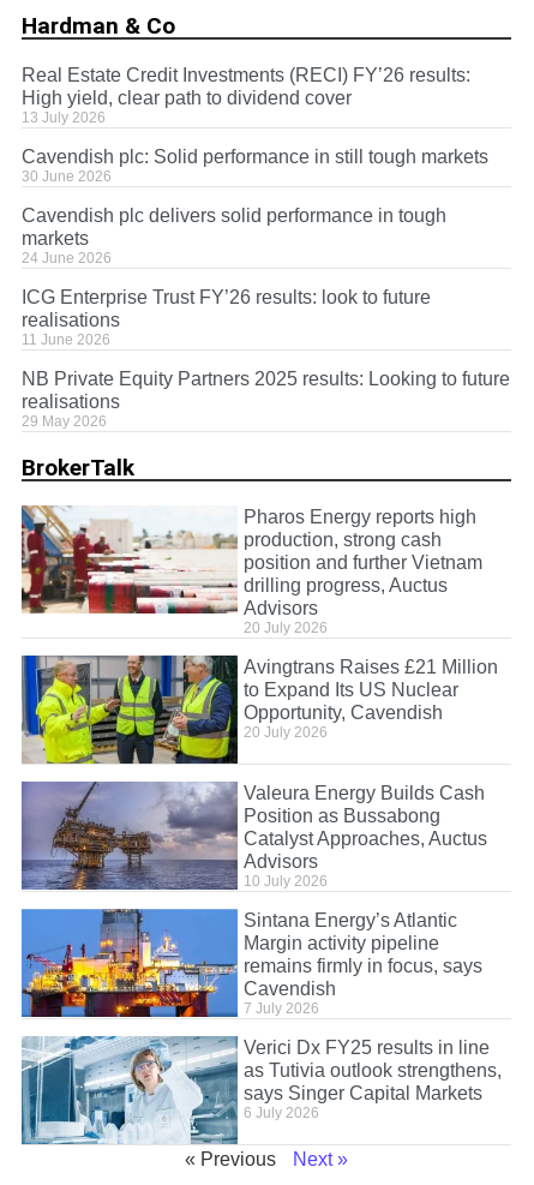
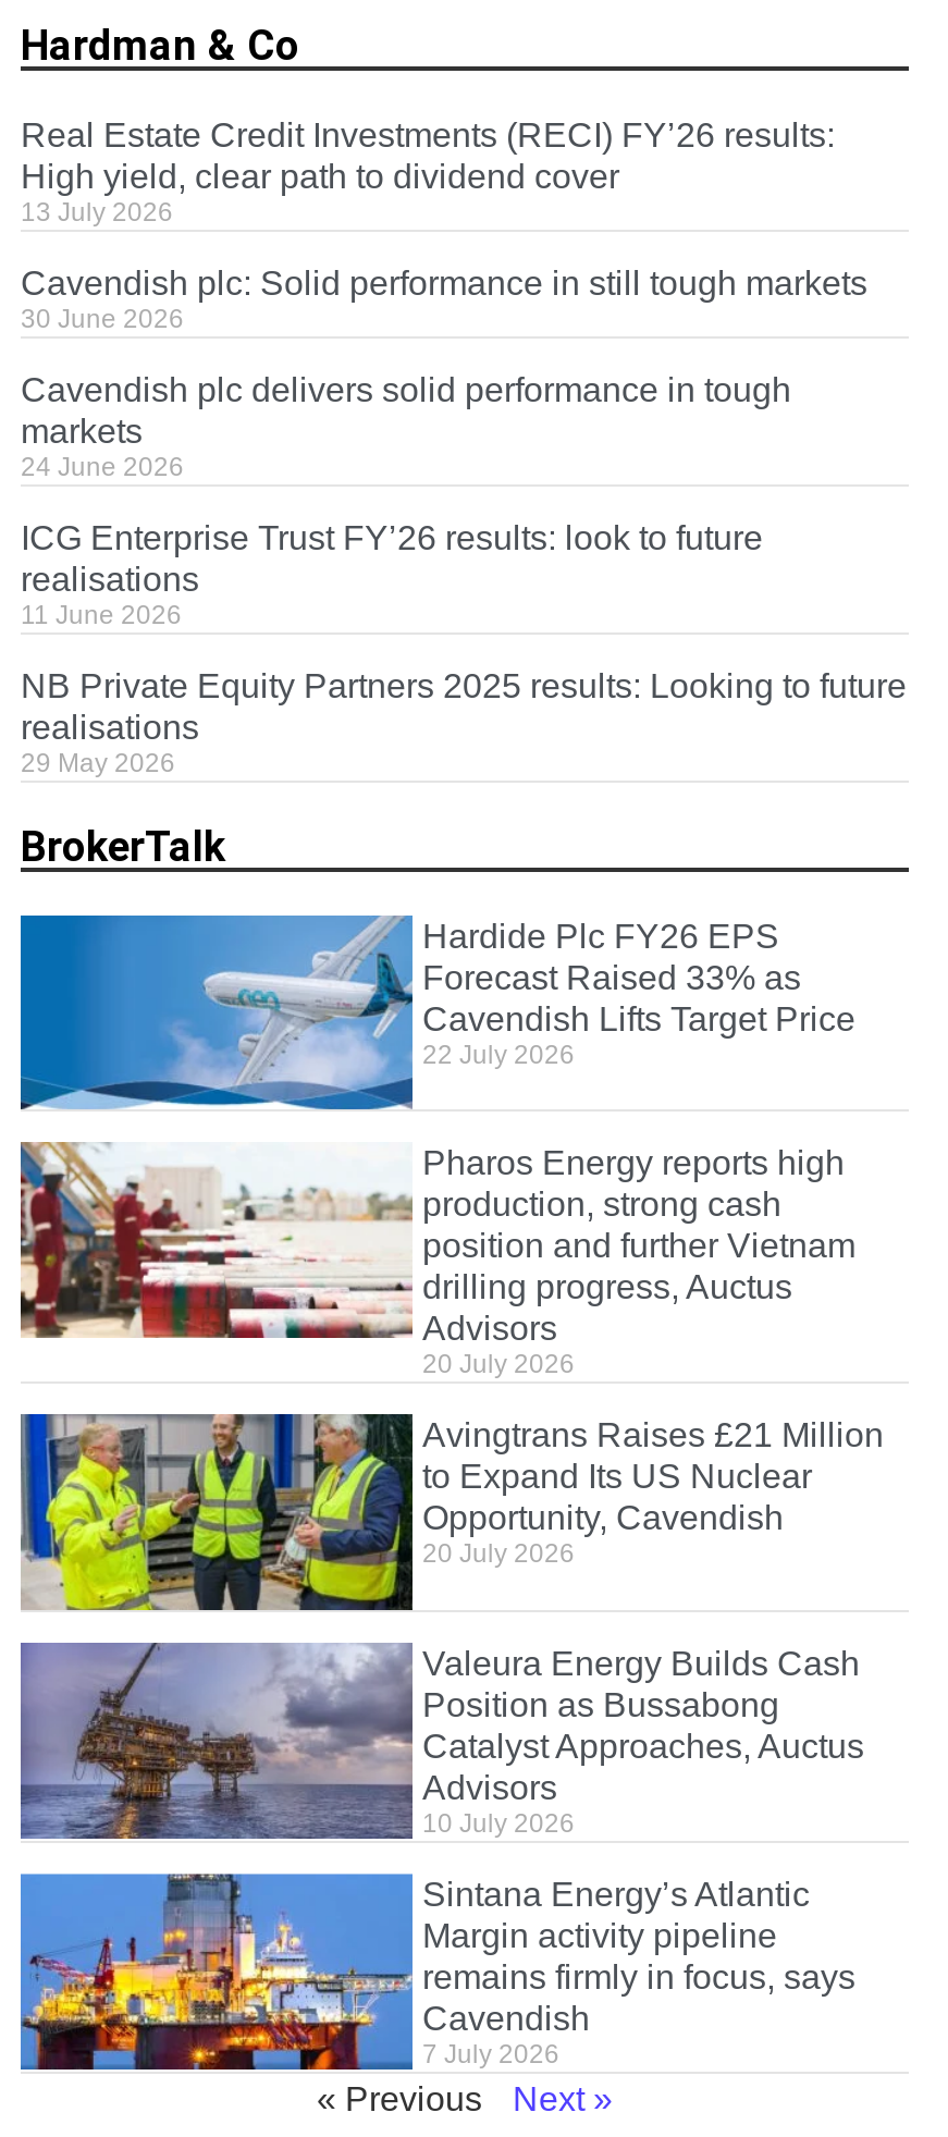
+ [image]
+ Hardide Plc FY26 EPS
+ Forecast Raised 33% as
+ Cavendish Lifts Target Price
+ 22 July 2026

moved down: [image] | Pharos Energy reports high | production, strong cash | ... | Cavendish | 7 July 2026

- [image]
- Verici Dx FY25 results in line
- as Tutivia outlook strengthens,
- says Singer Capital Markets
- 6 July 2026
